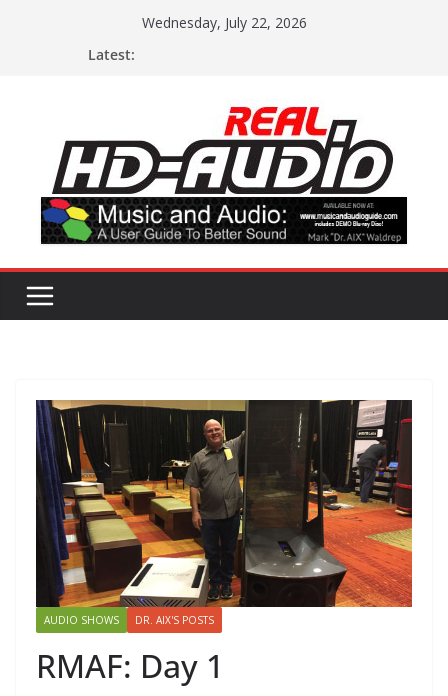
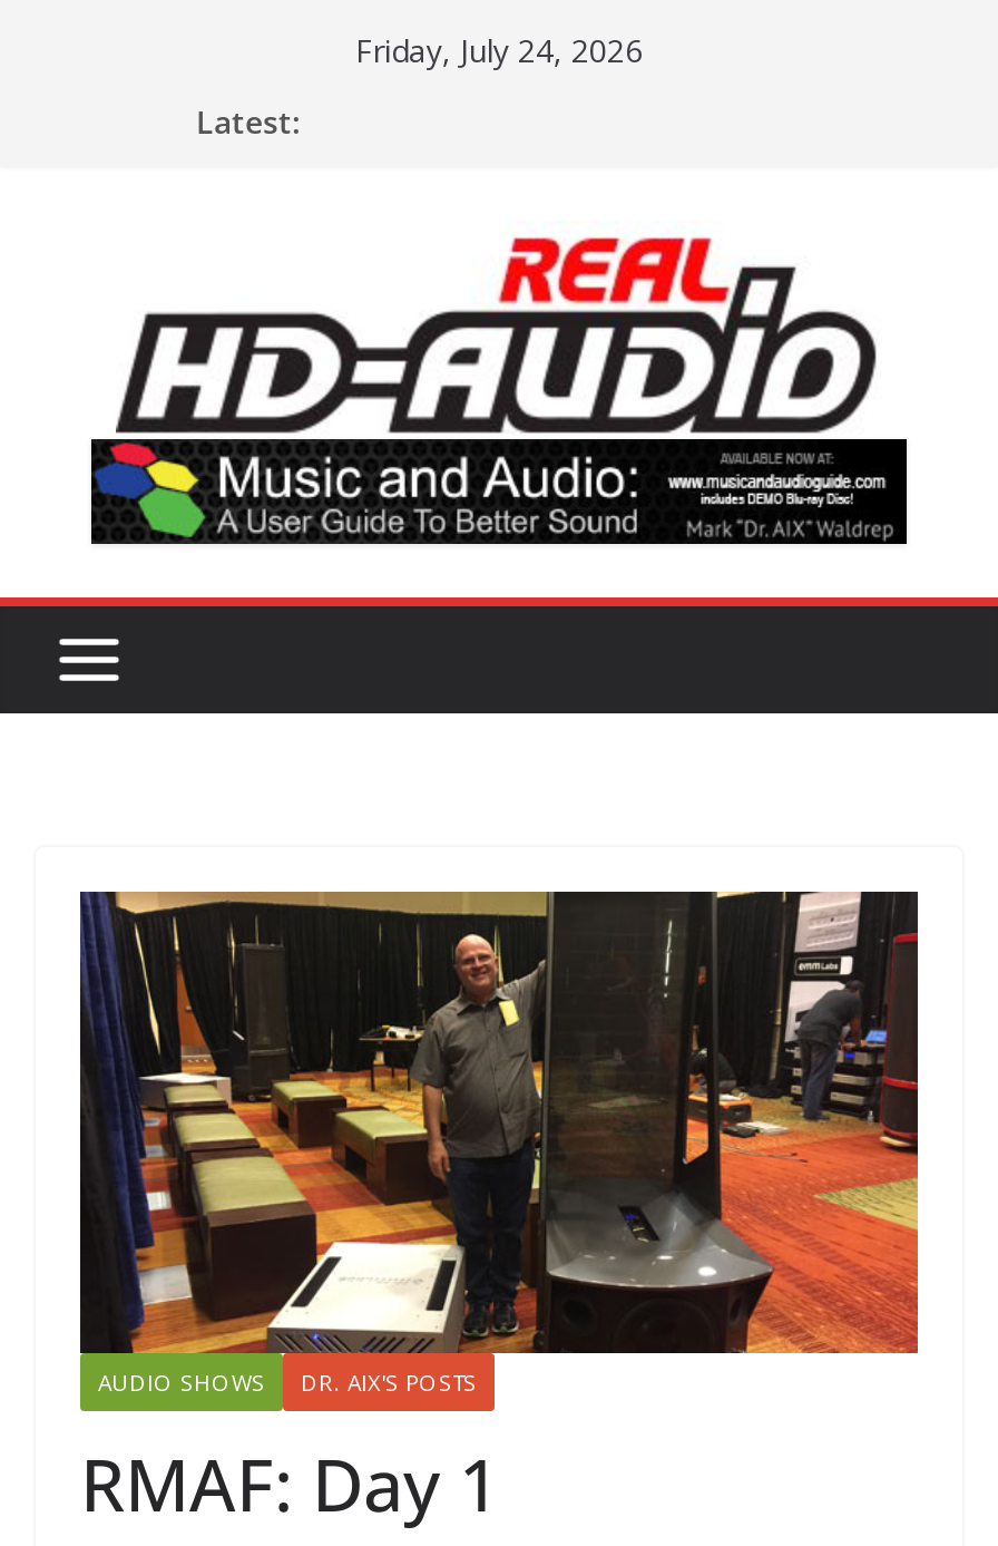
- Wednesday, July 22, 2026
+ Friday, July 24, 2026
